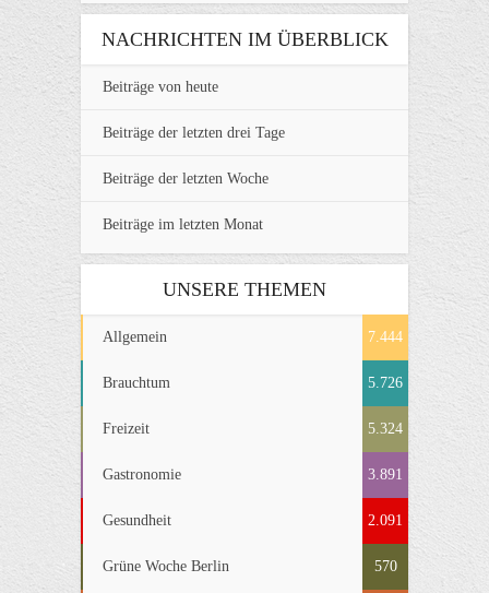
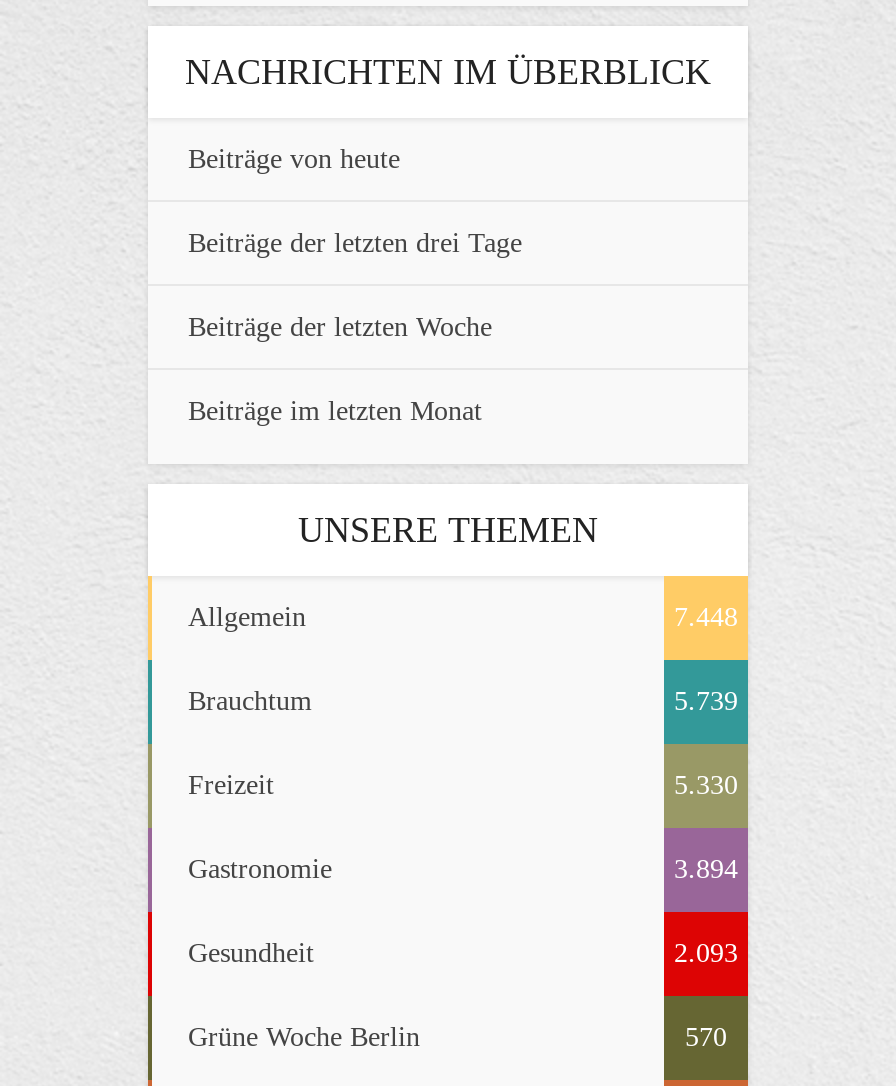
- 7.444
+ 7.448

- 5.726
+ 5.739

- 5.324
+ 5.330

- 3.891
+ 3.894

- 2.091
+ 2.093
